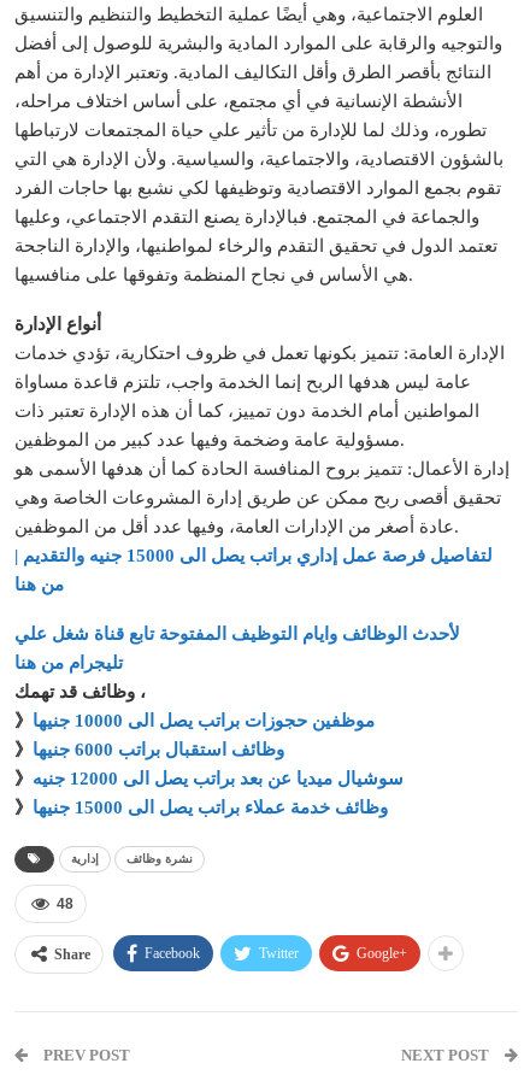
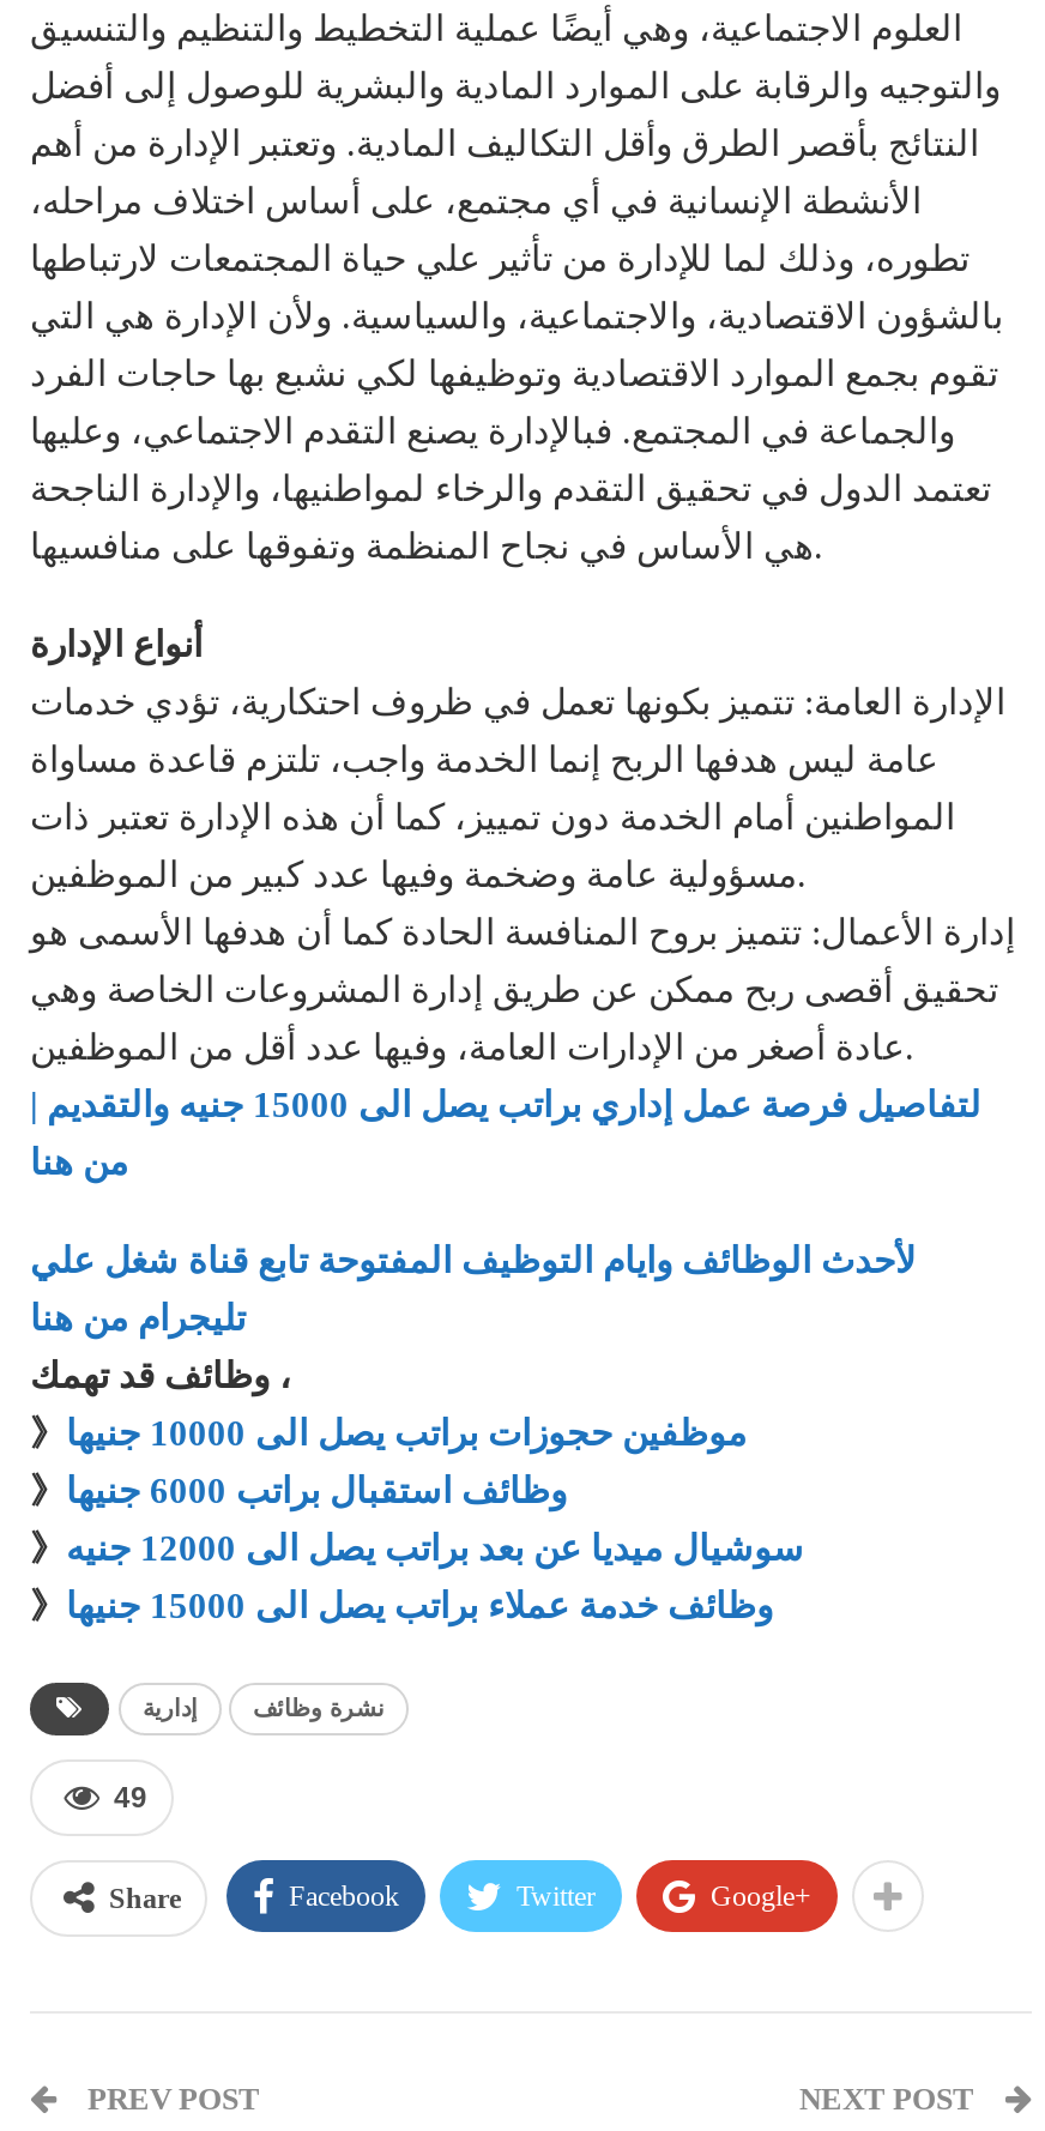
- 48
+ 49
